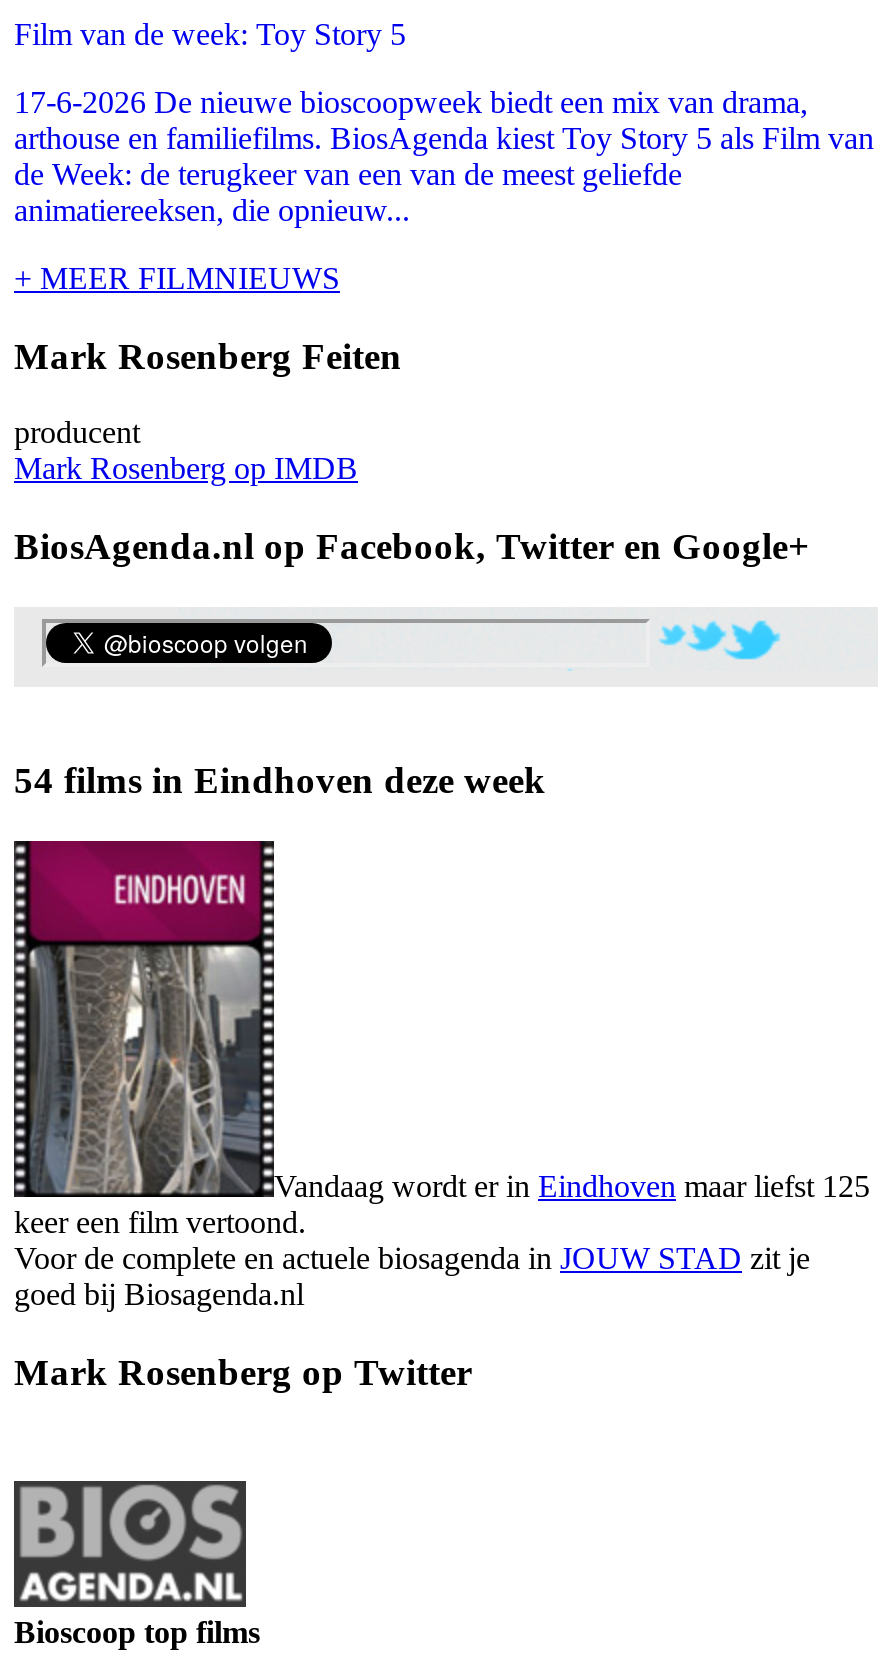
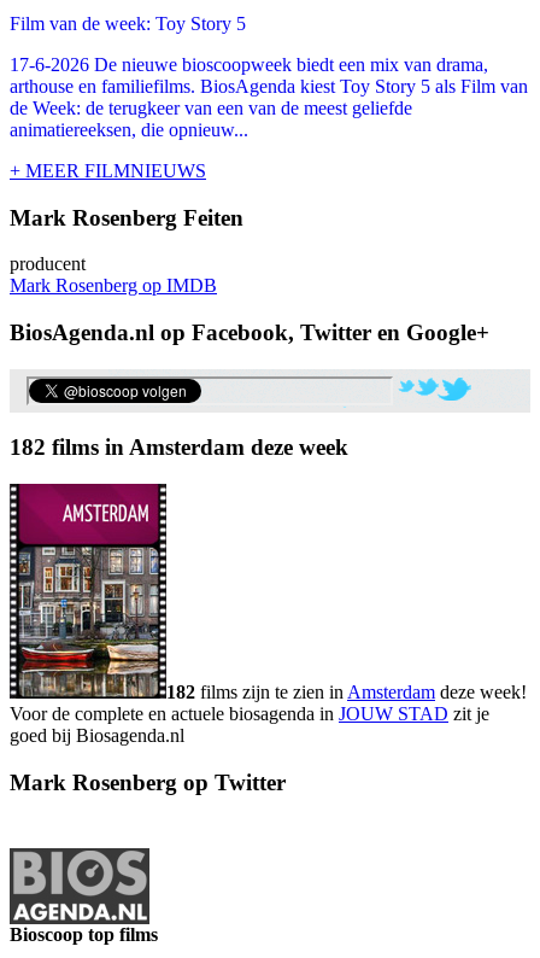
- 54 films in Eindhoven deze week
+ 182 films in Amsterdam deze week

- [image]
- Vandaag wordt er in Eindhoven maar liefst 125
- keer een film vertoond.
+ [image]
+ 182 films zijn te zien in Amsterdam deze week!
